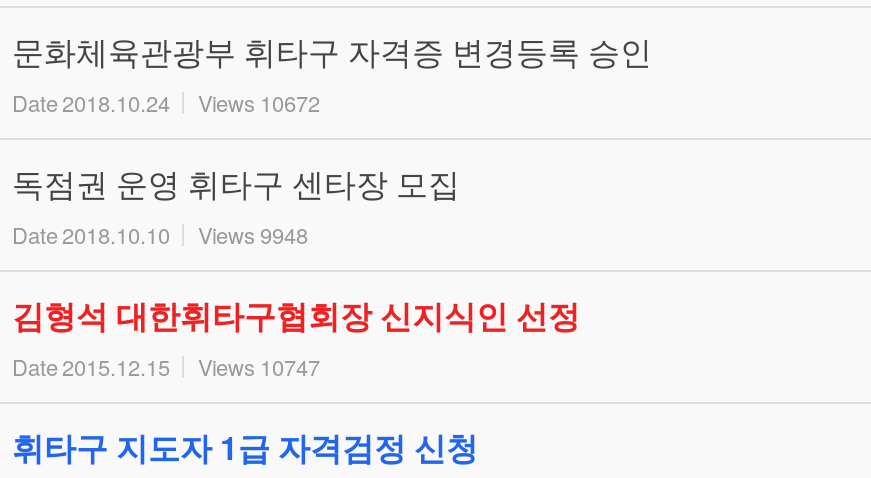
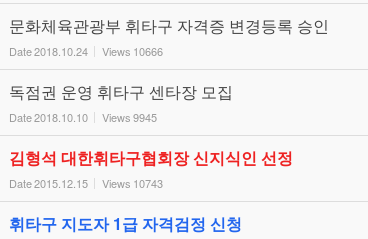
- Date 2018.10.24 Views 10672
+ Date 2018.10.24 Views 10666

- Date 2018.10.10 Views 9948
+ Date 2018.10.10 Views 9945

- Date 2015.12.15 Views 10747
+ Date 2015.12.15 Views 10743
